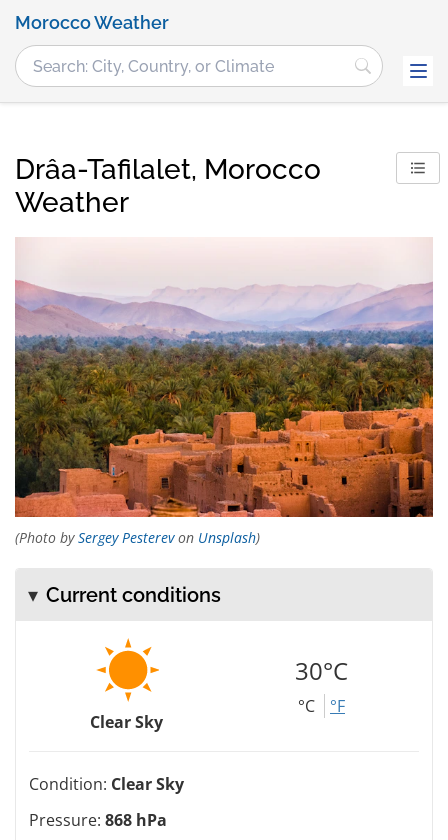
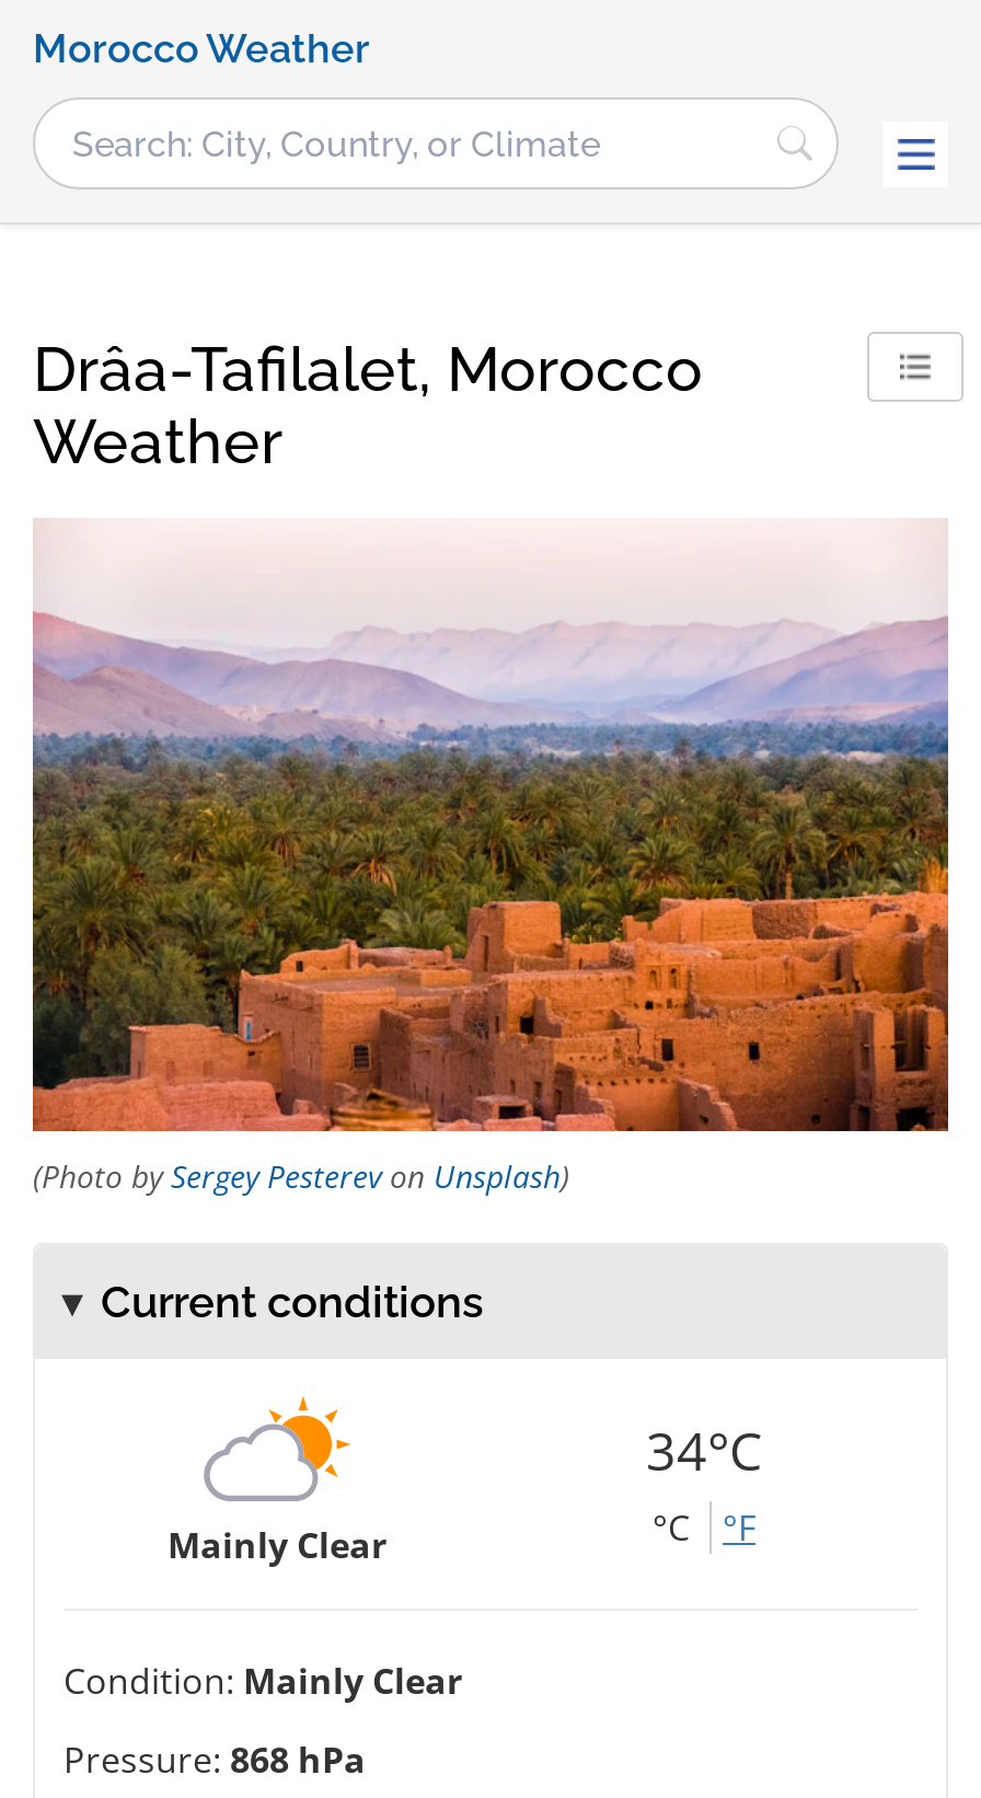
- [image]
- Clear Sky
+ [image]
+ Mainly Clear

- 30°C
+ 34°C

- Condition: Clear Sky
+ Condition: Mainly Clear
